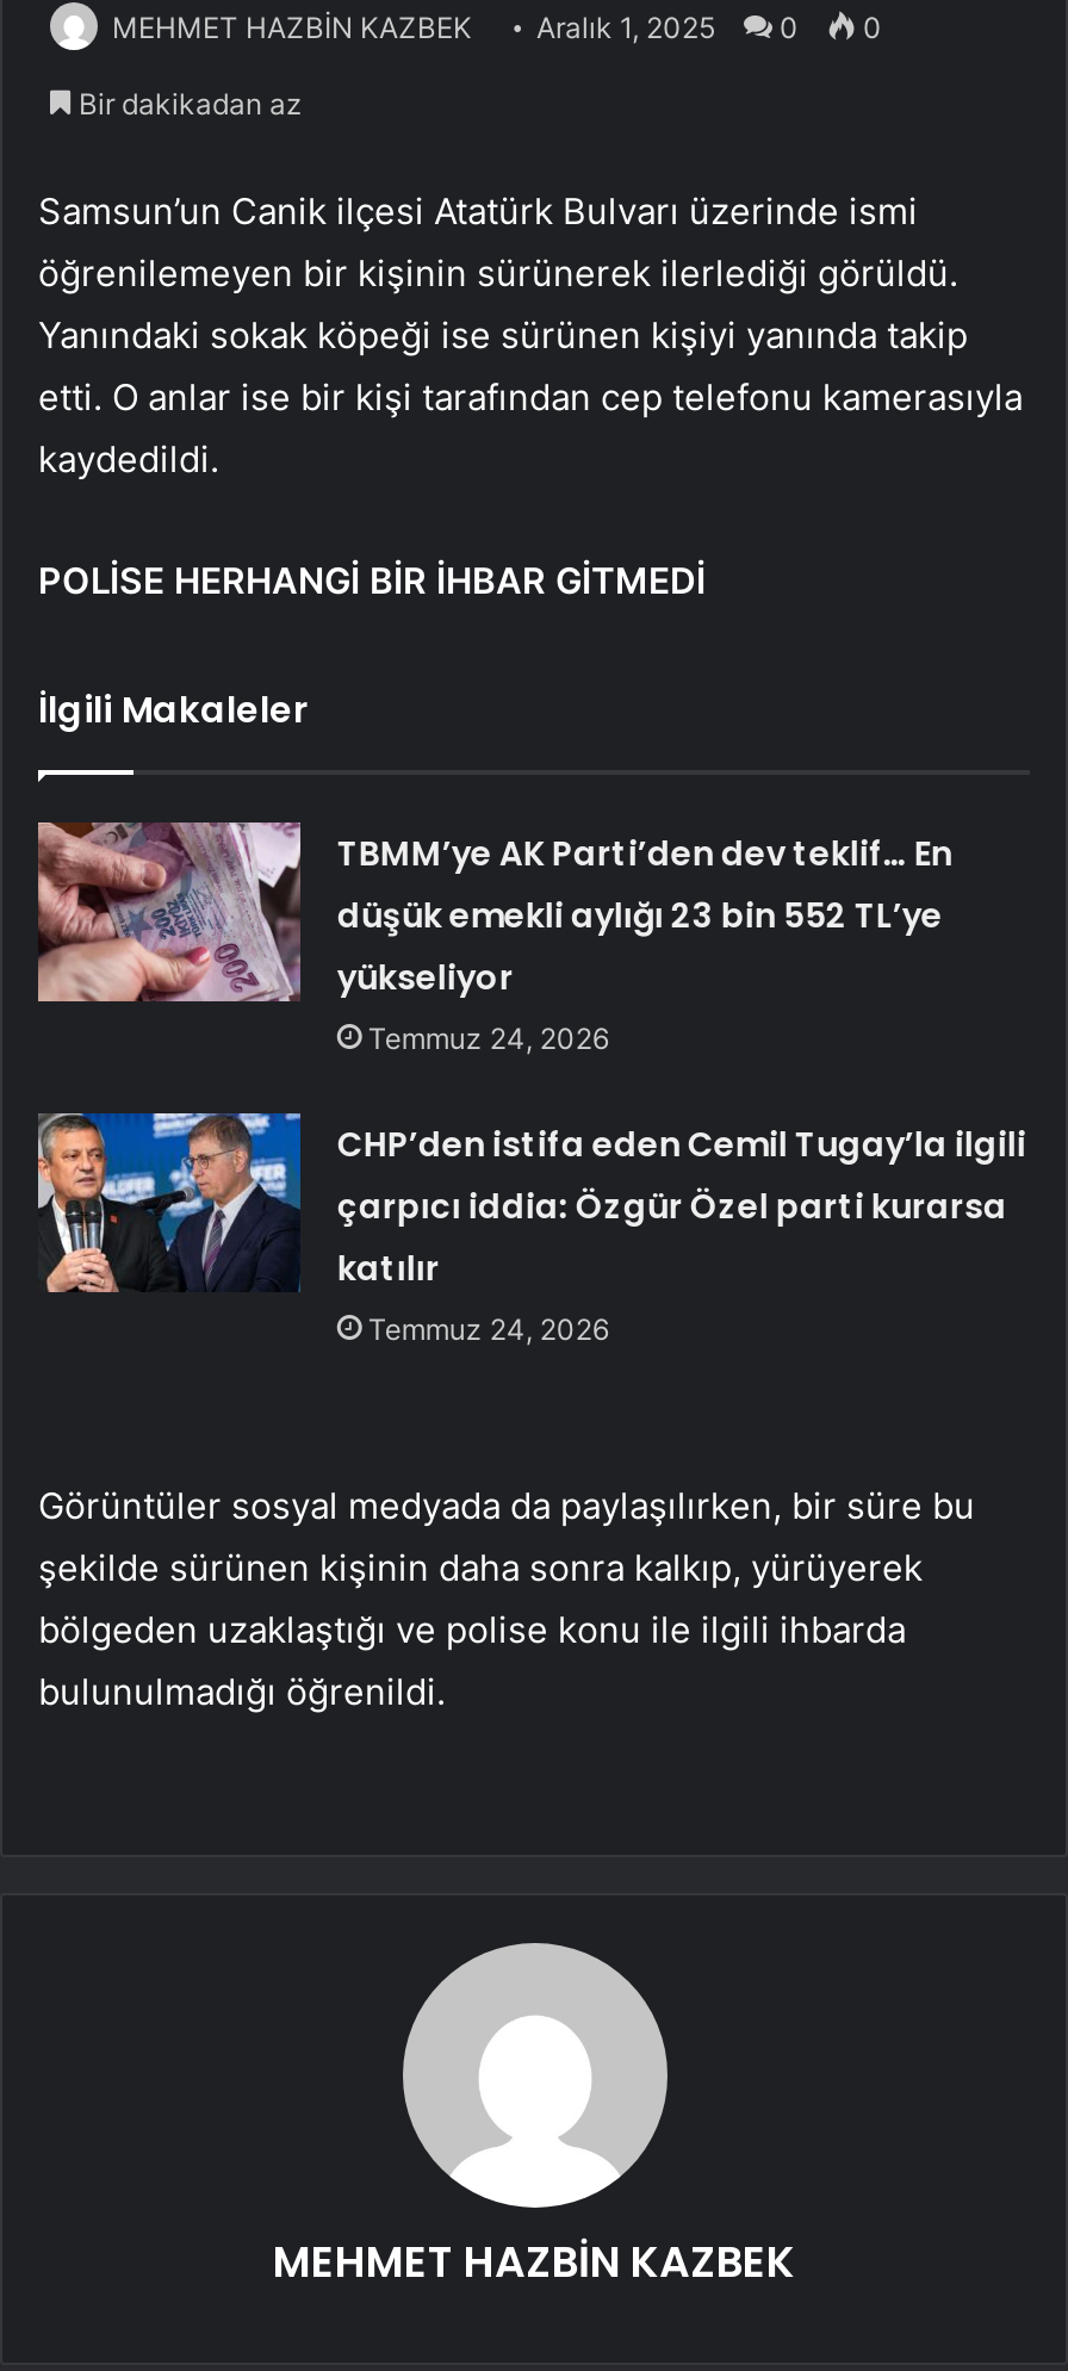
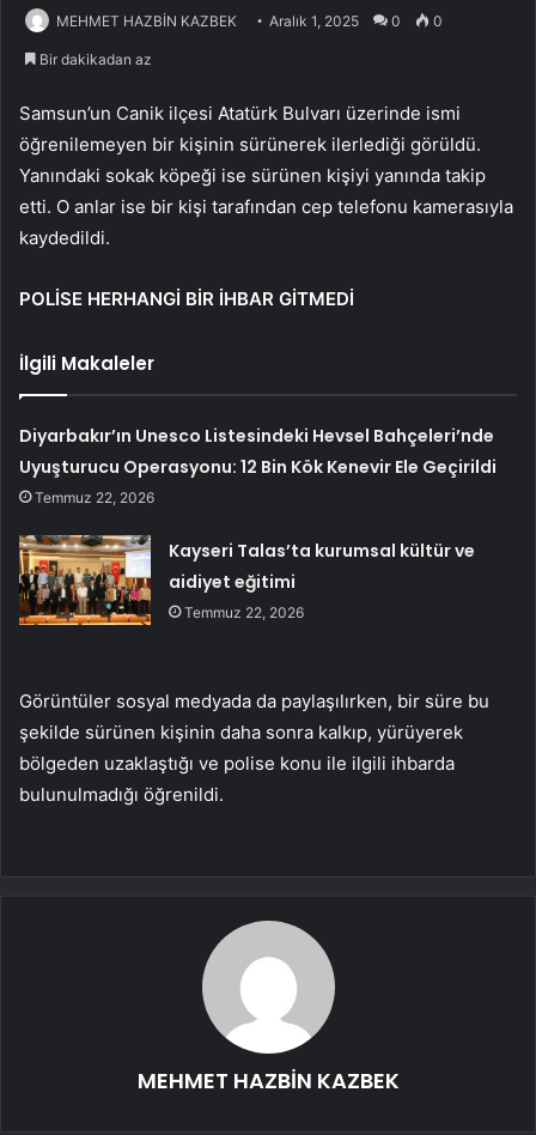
- TBMM’ye AK Parti’den dev teklif… En
- düşük emekli aylığı 23 bin 552 TL’ye
- yükseliyor
- Temmuz 24, 2026
+ Diyarbakır’ın Unesco Listesindeki Hevsel Bahçeleri’nde
+ Uyuşturucu Operasyonu: 12 Bin Kök Kenevir Ele Geçirildi
+ Temmuz 22, 2026

- [image]
- CHP’den istifa eden Cemil Tugay’la ilgili
- çarpıcı iddia: Özgür Özel parti kurarsa
- katılır
- Temmuz 24, 2026
+ [image]
+ Kayseri Talas’ta kurumsal kültür ve
+ aidiyet eğitimi
+ Temmuz 22, 2026
